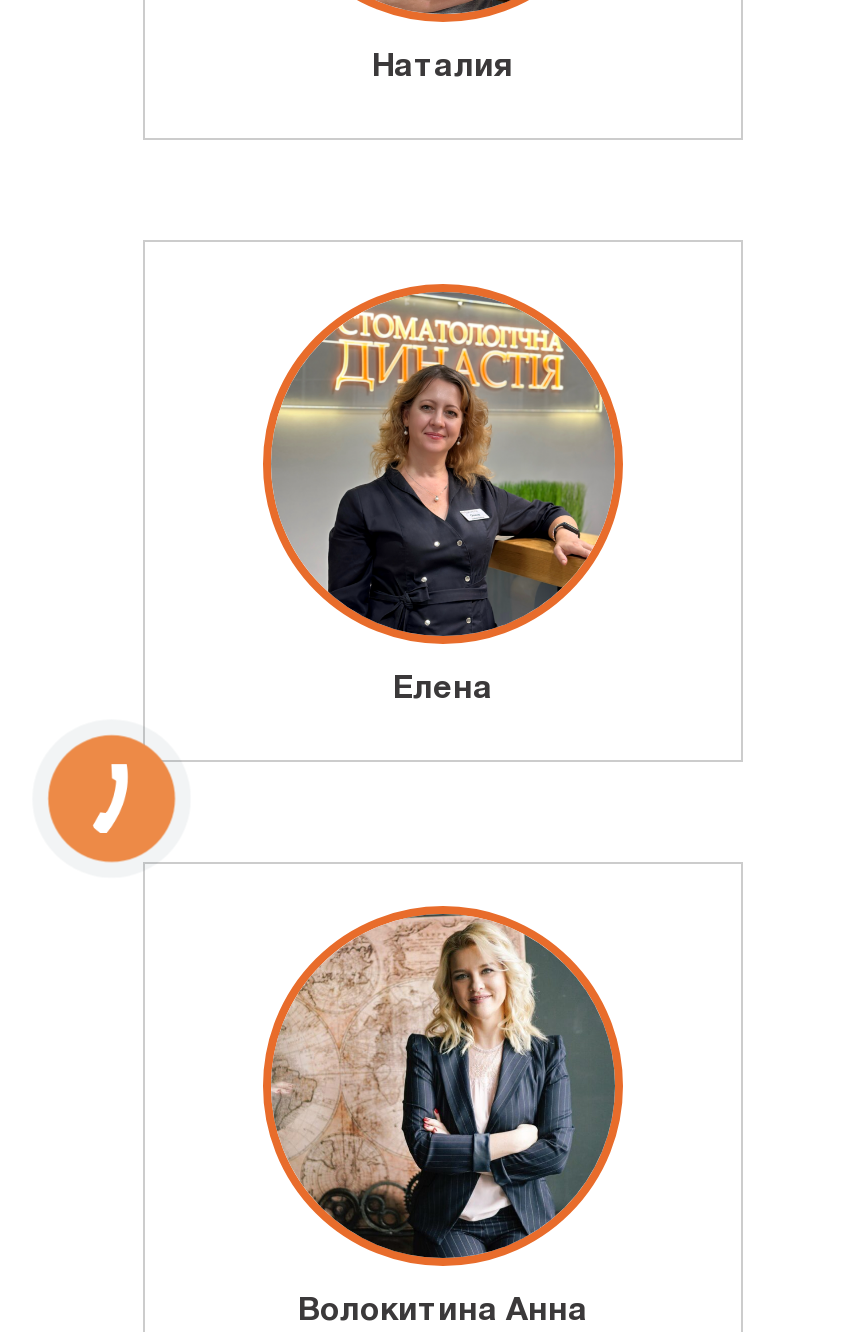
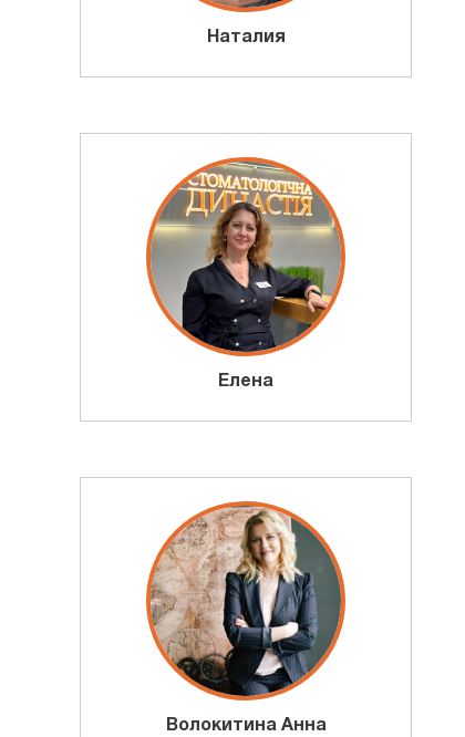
- [image]
